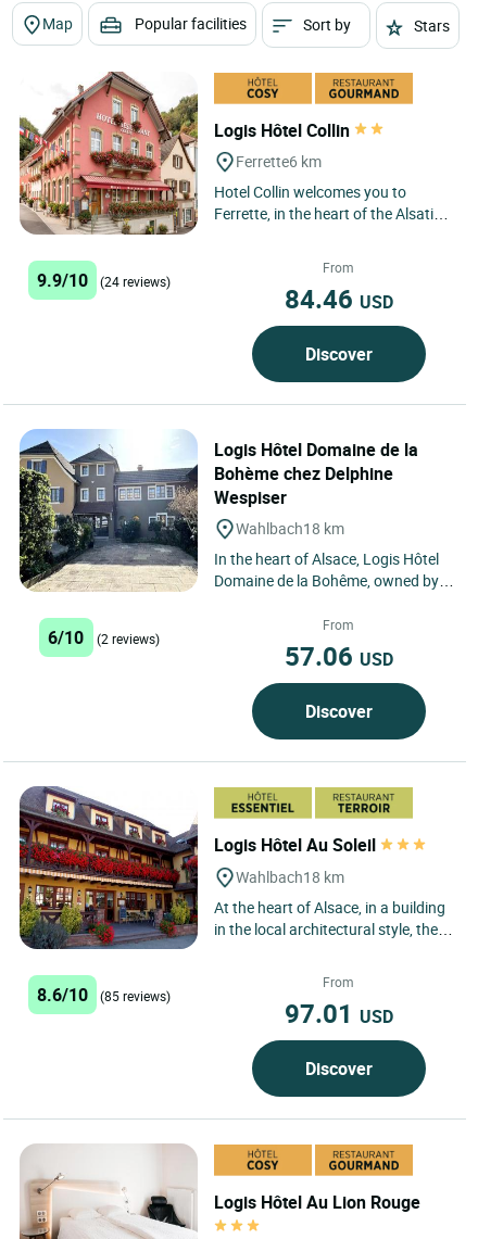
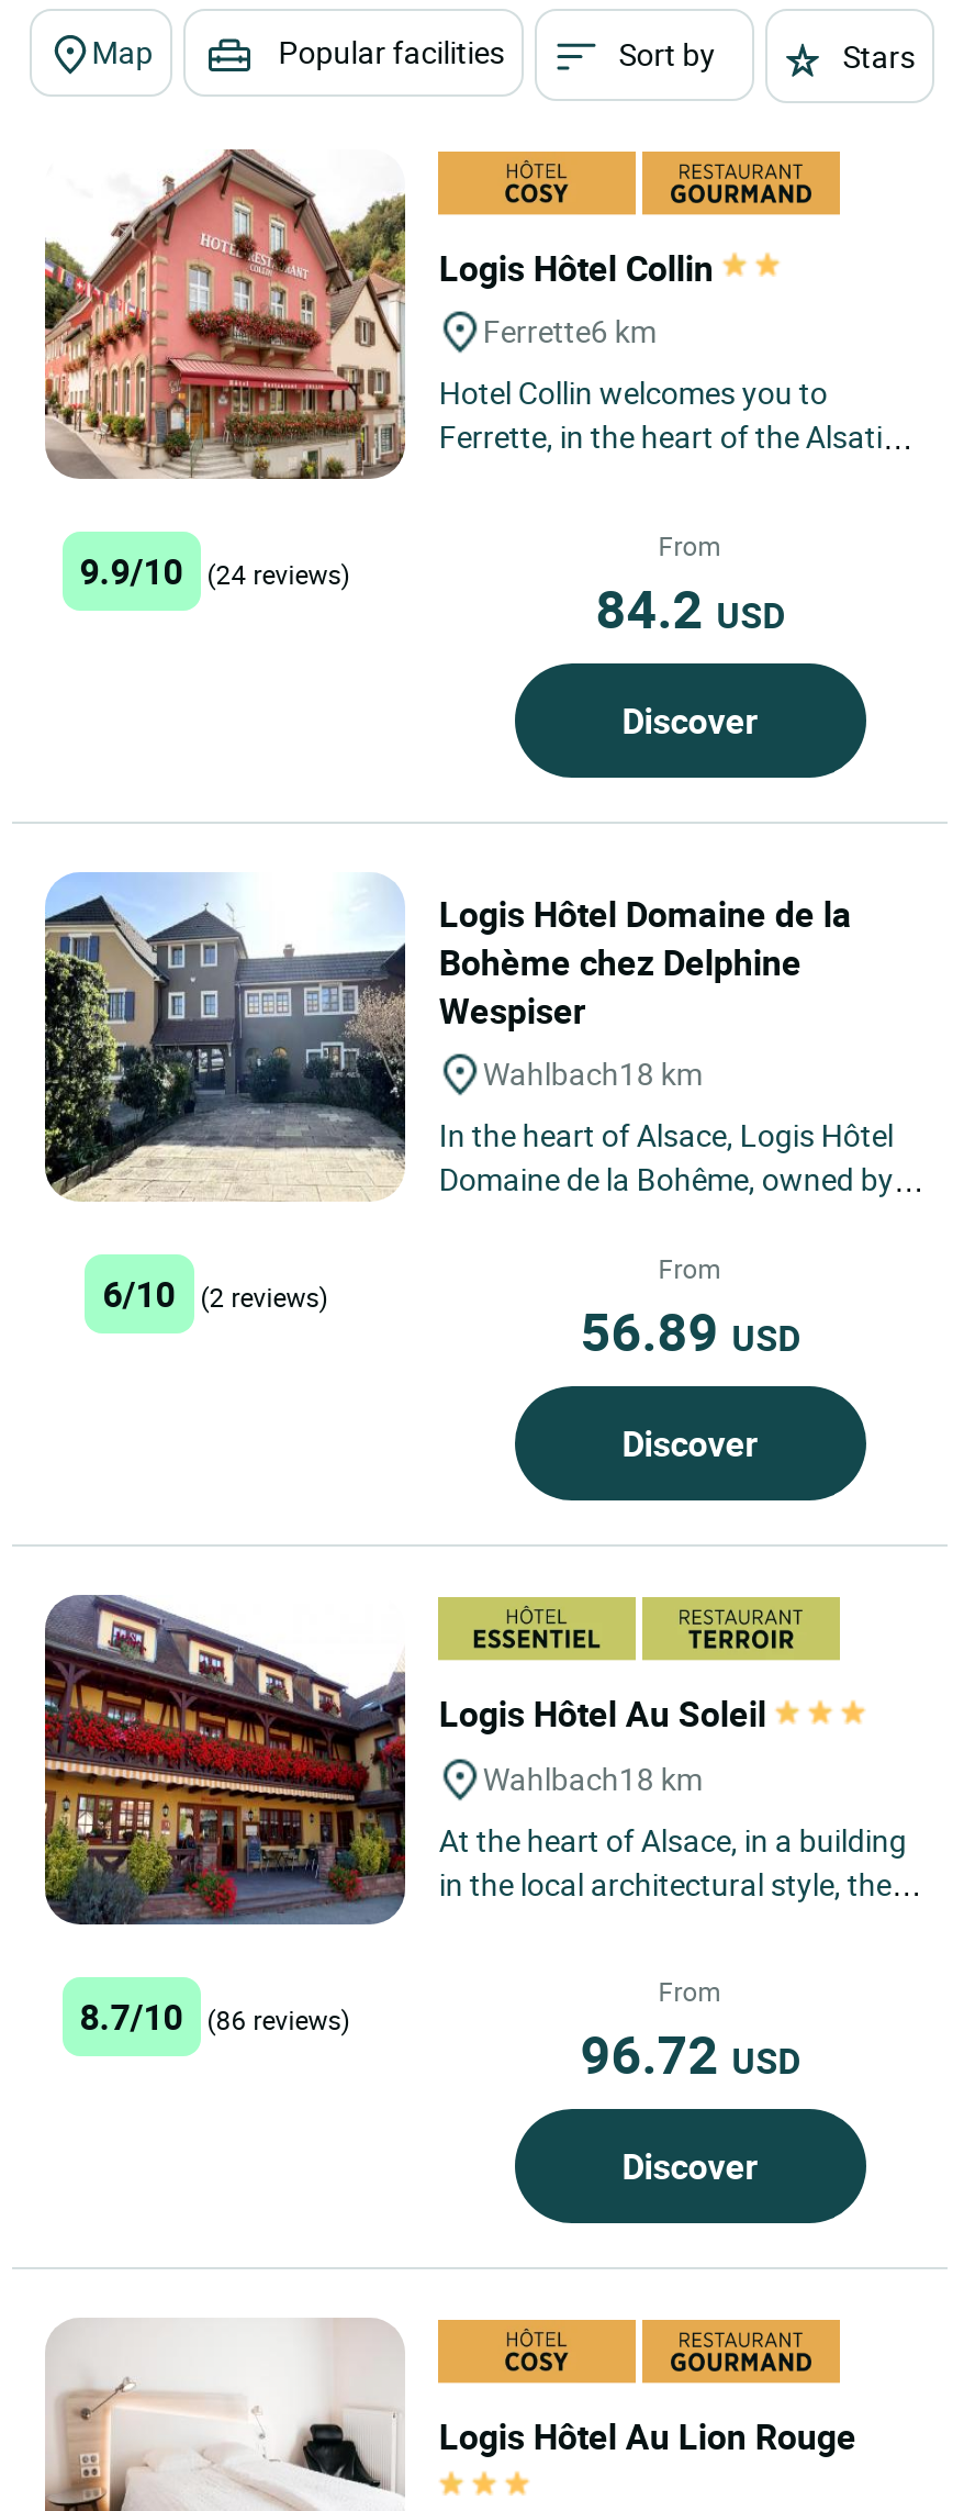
- 84.46 USD
+ 84.2 USD

- 57.06 USD
+ 56.89 USD

- 8.6/10
+ 8.7/10

- (85 reviews)
+ (86 reviews)

- 97.01 USD
+ 96.72 USD
